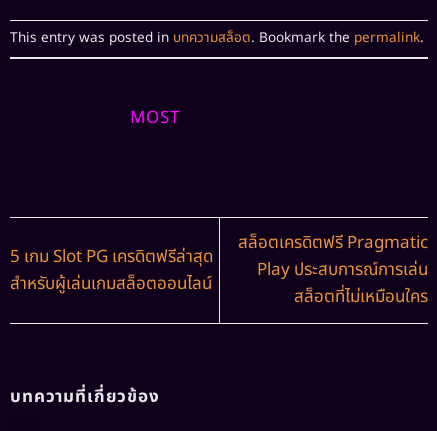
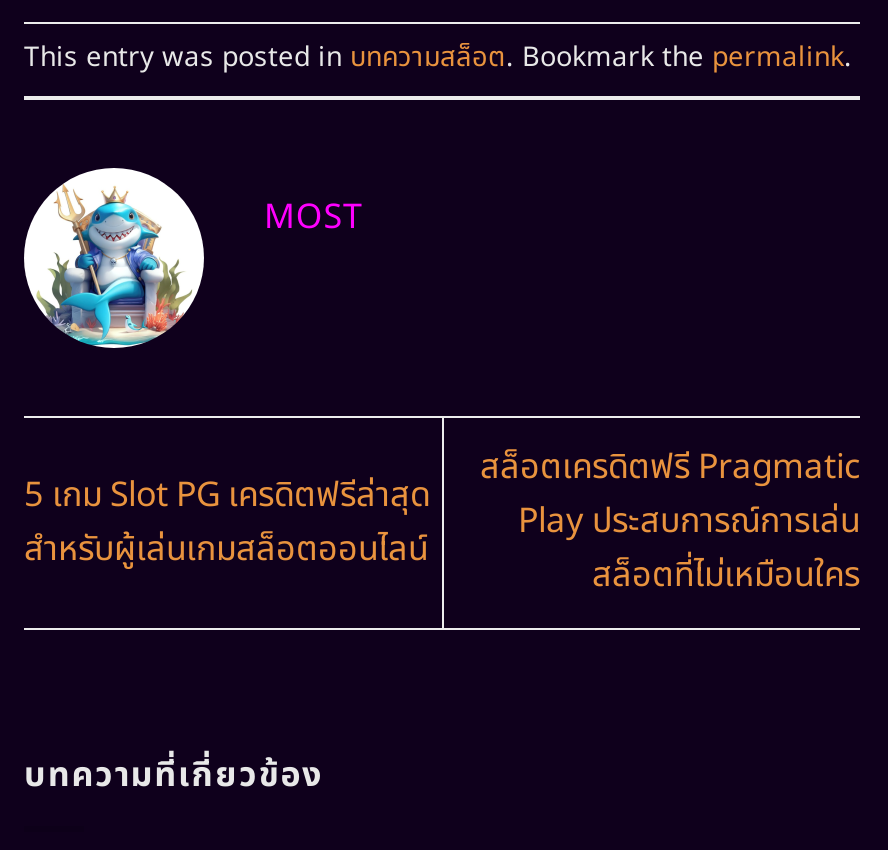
+ [image]
